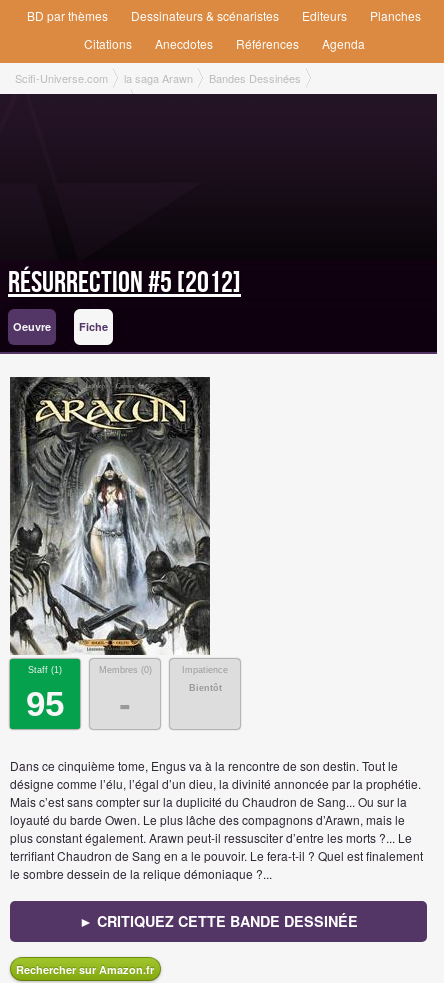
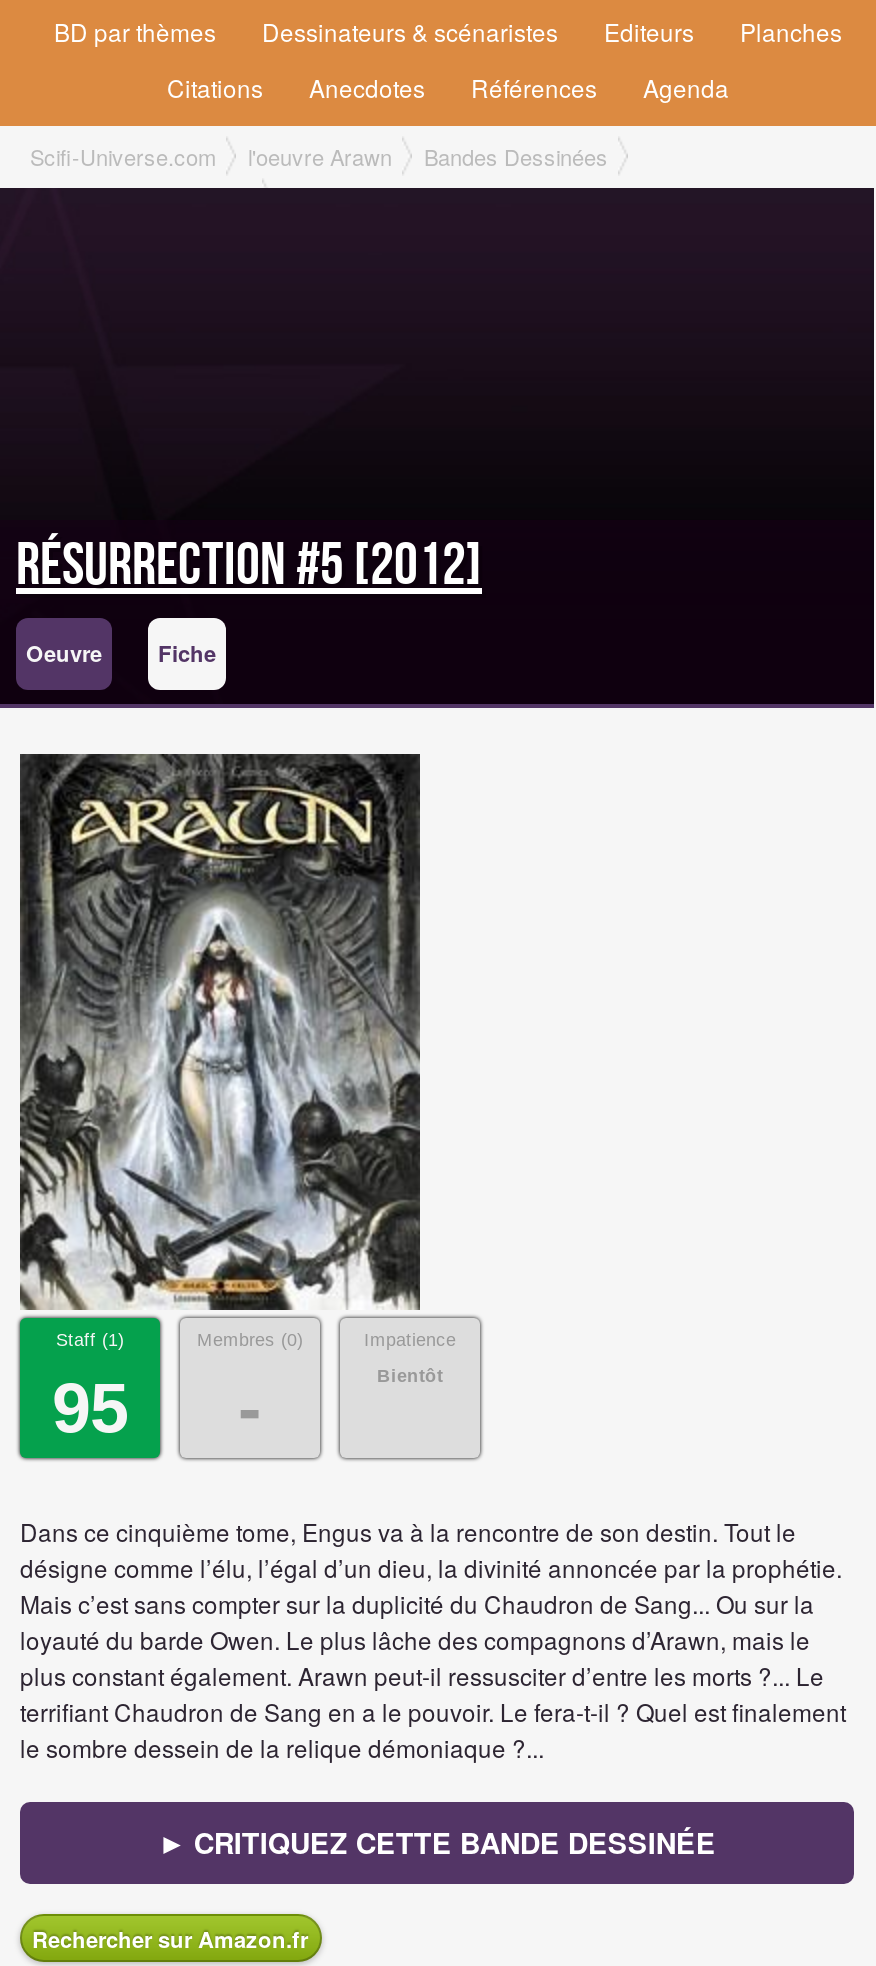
- la saga Arawn
+ l'oeuvre Arawn
